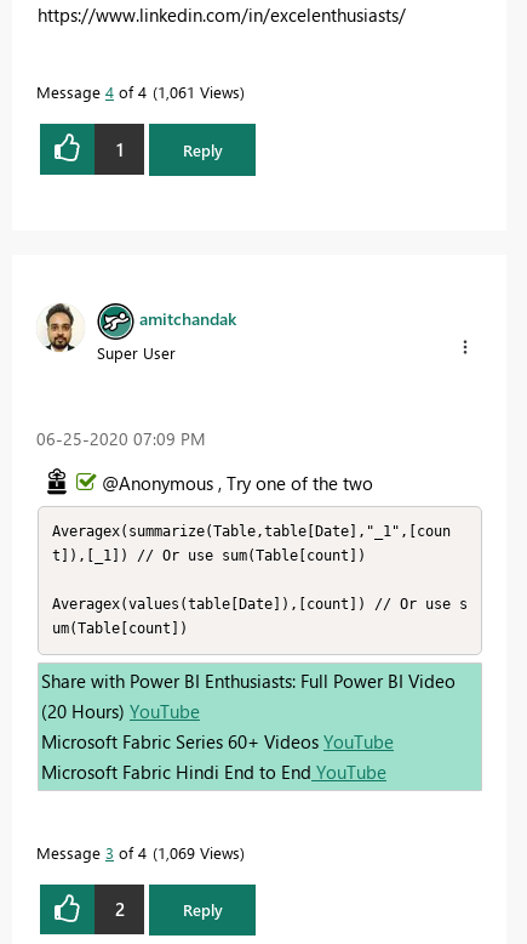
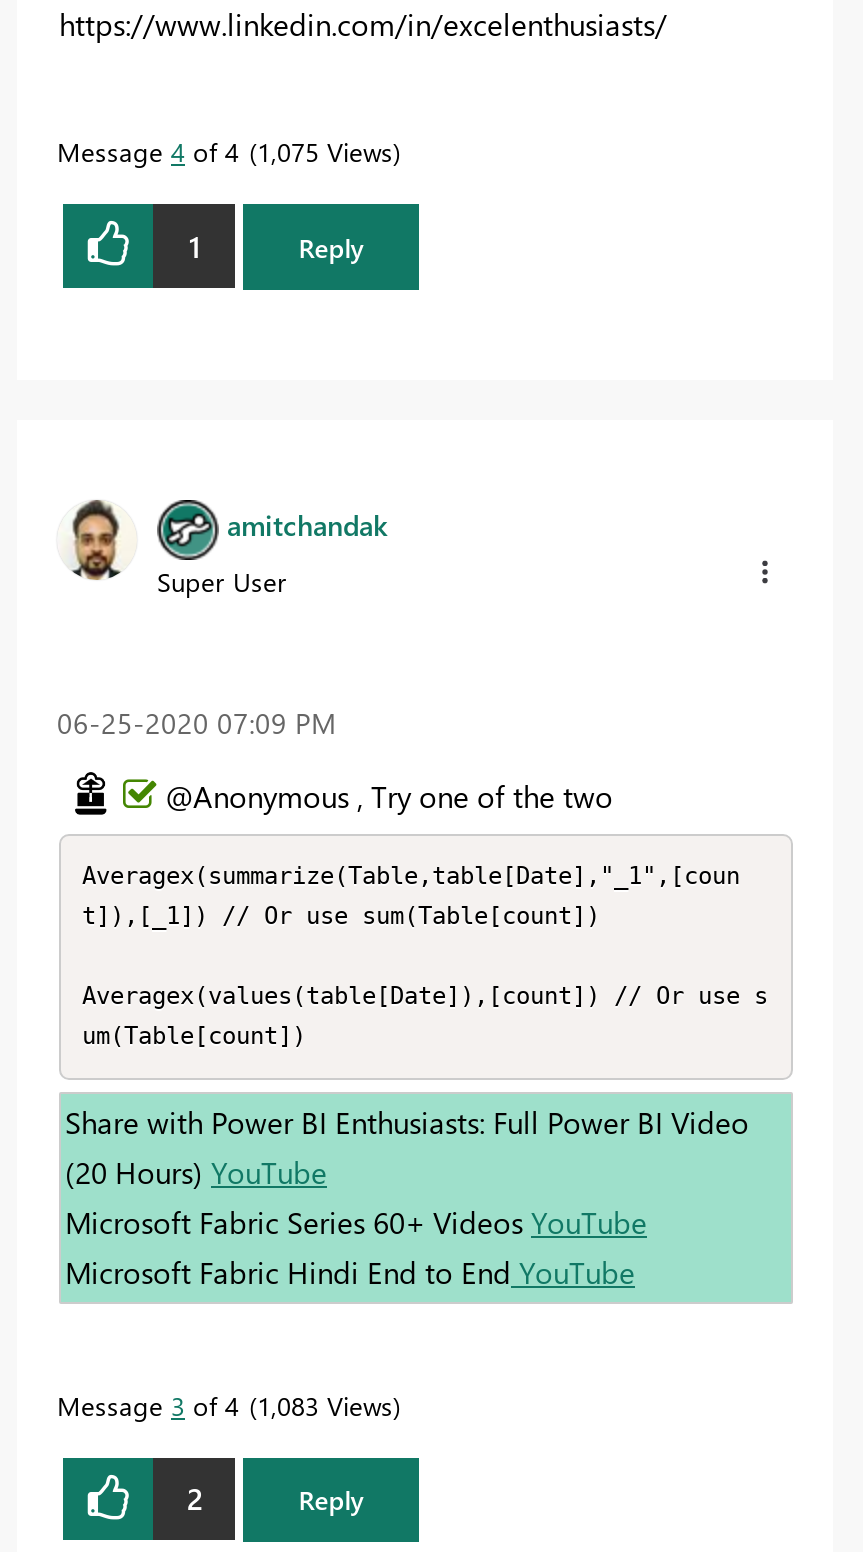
- Message 4 of 4 1,061 Views
+ Message 4 of 4 1,075 Views

- Message 3 of 4 1,069 Views
+ Message 3 of 4 1,083 Views
